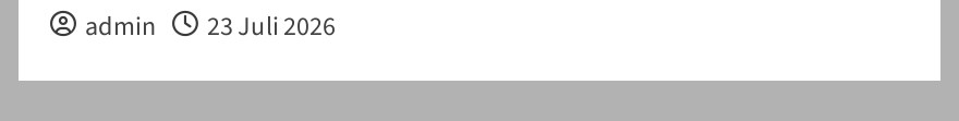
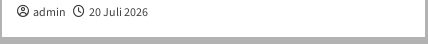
- admin 23 Juli 2026
+ admin 20 Juli 2026
